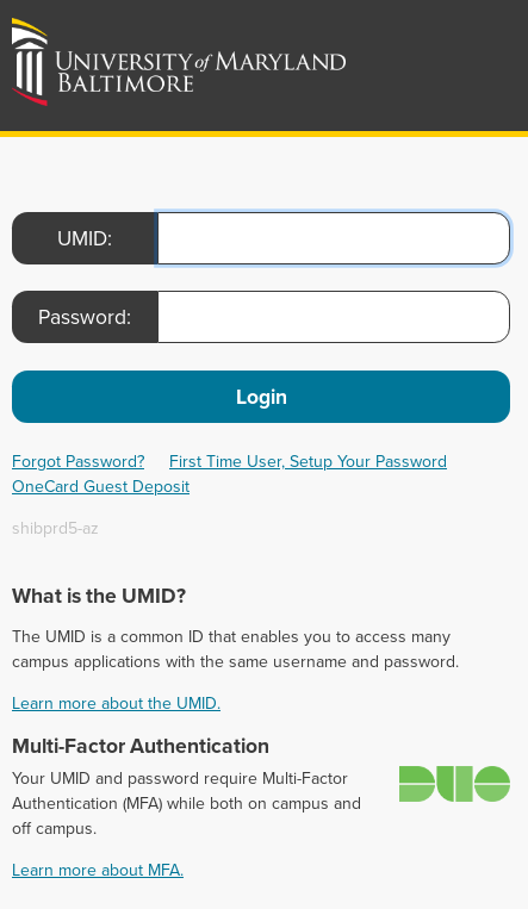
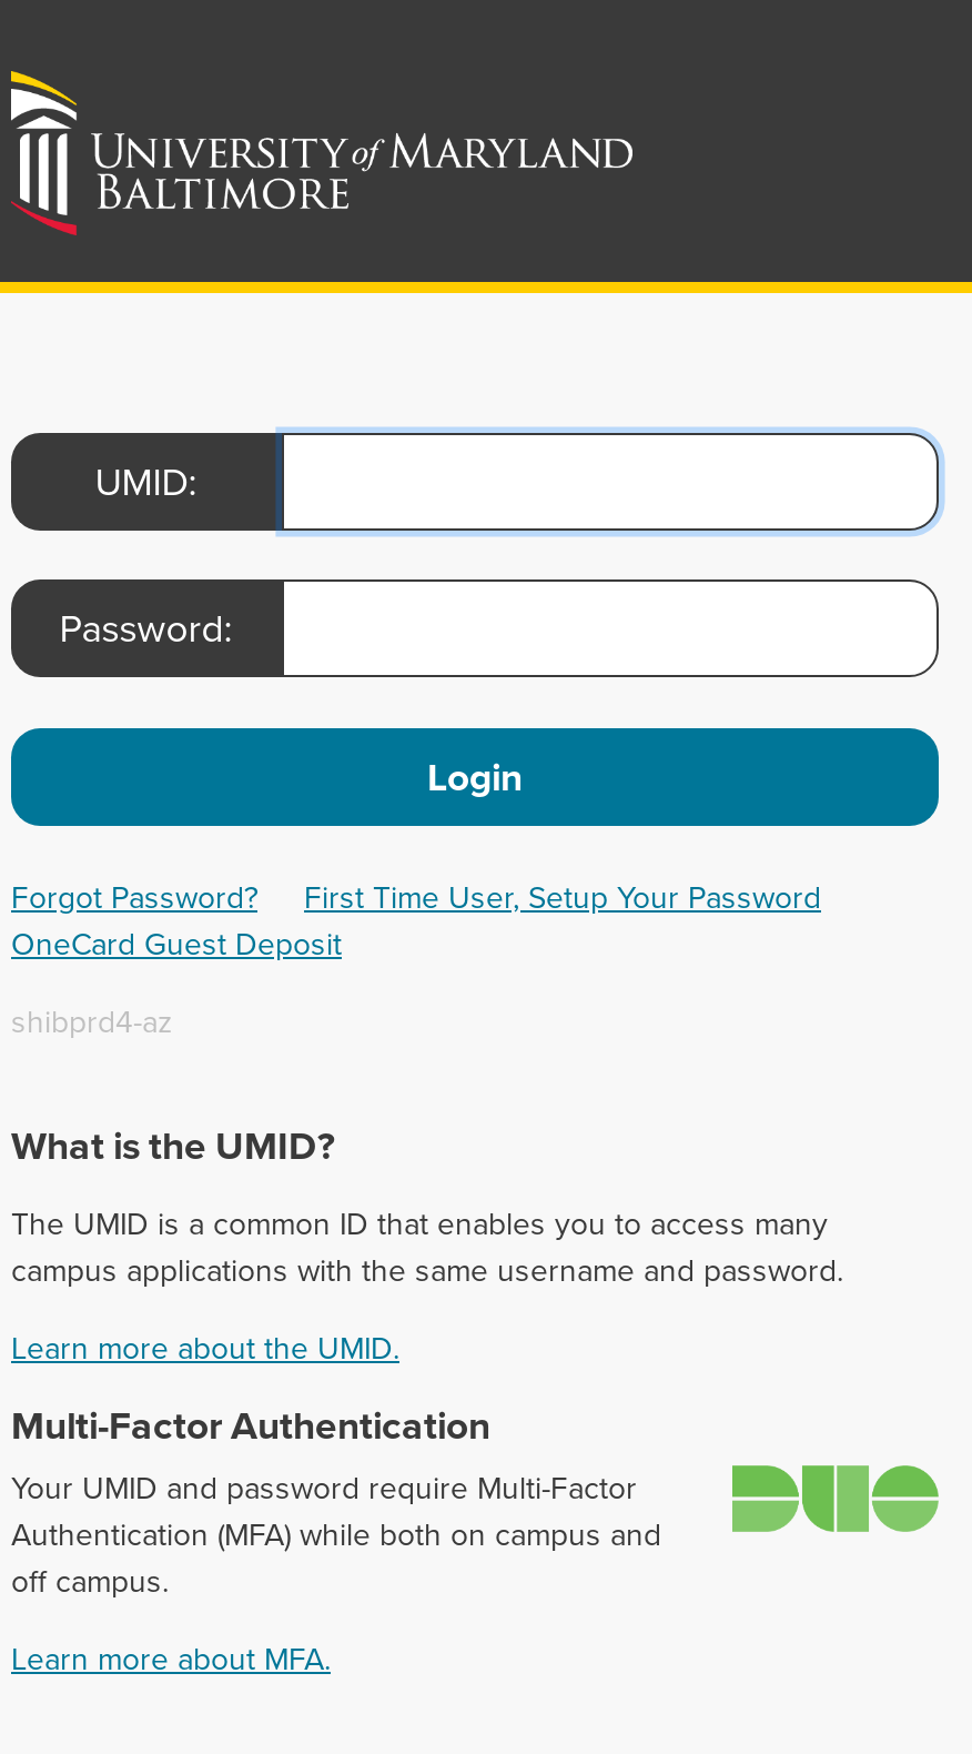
- shibprd5-az
+ shibprd4-az
